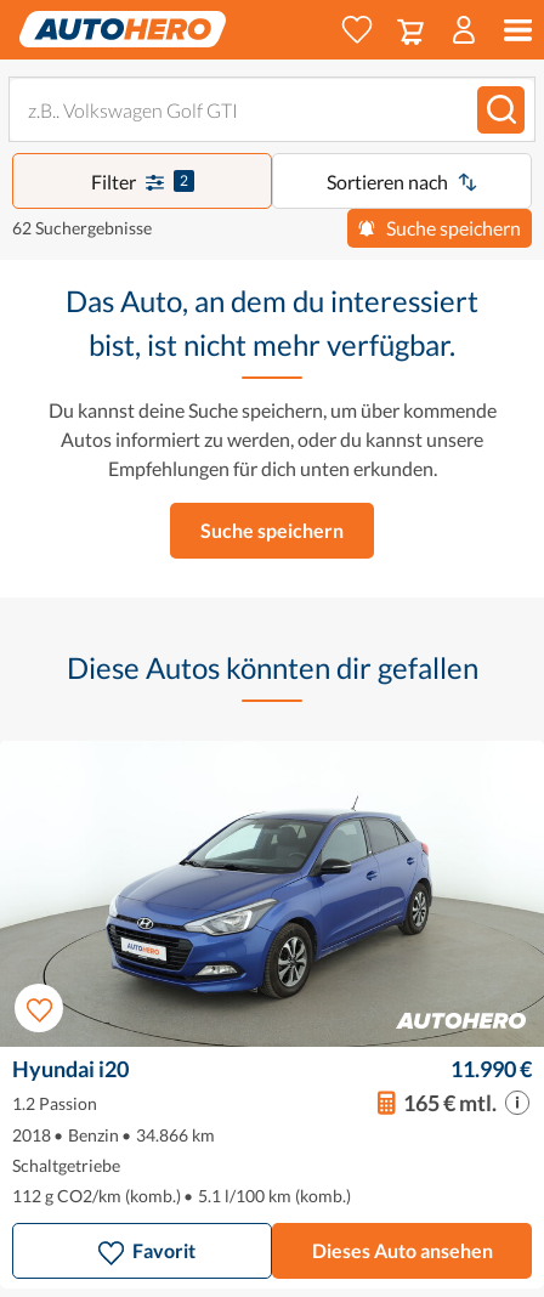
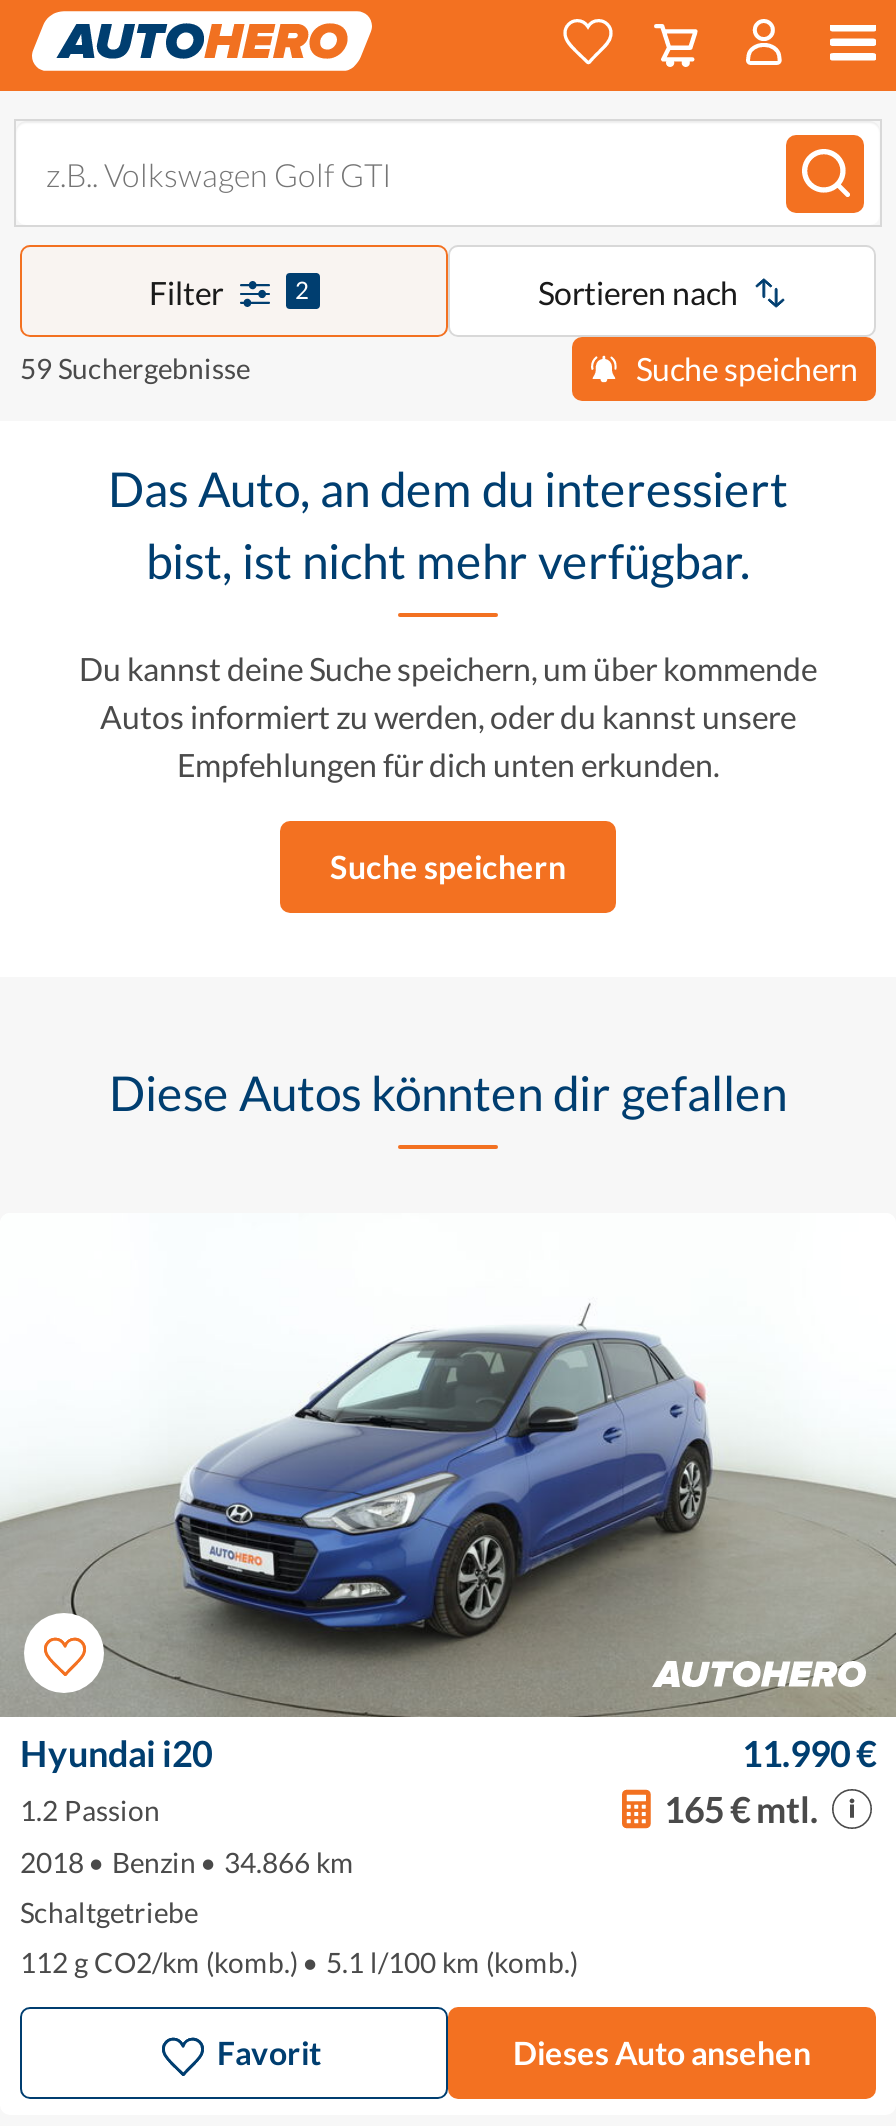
- 62 Suchergebnisse
+ 59 Suchergebnisse
